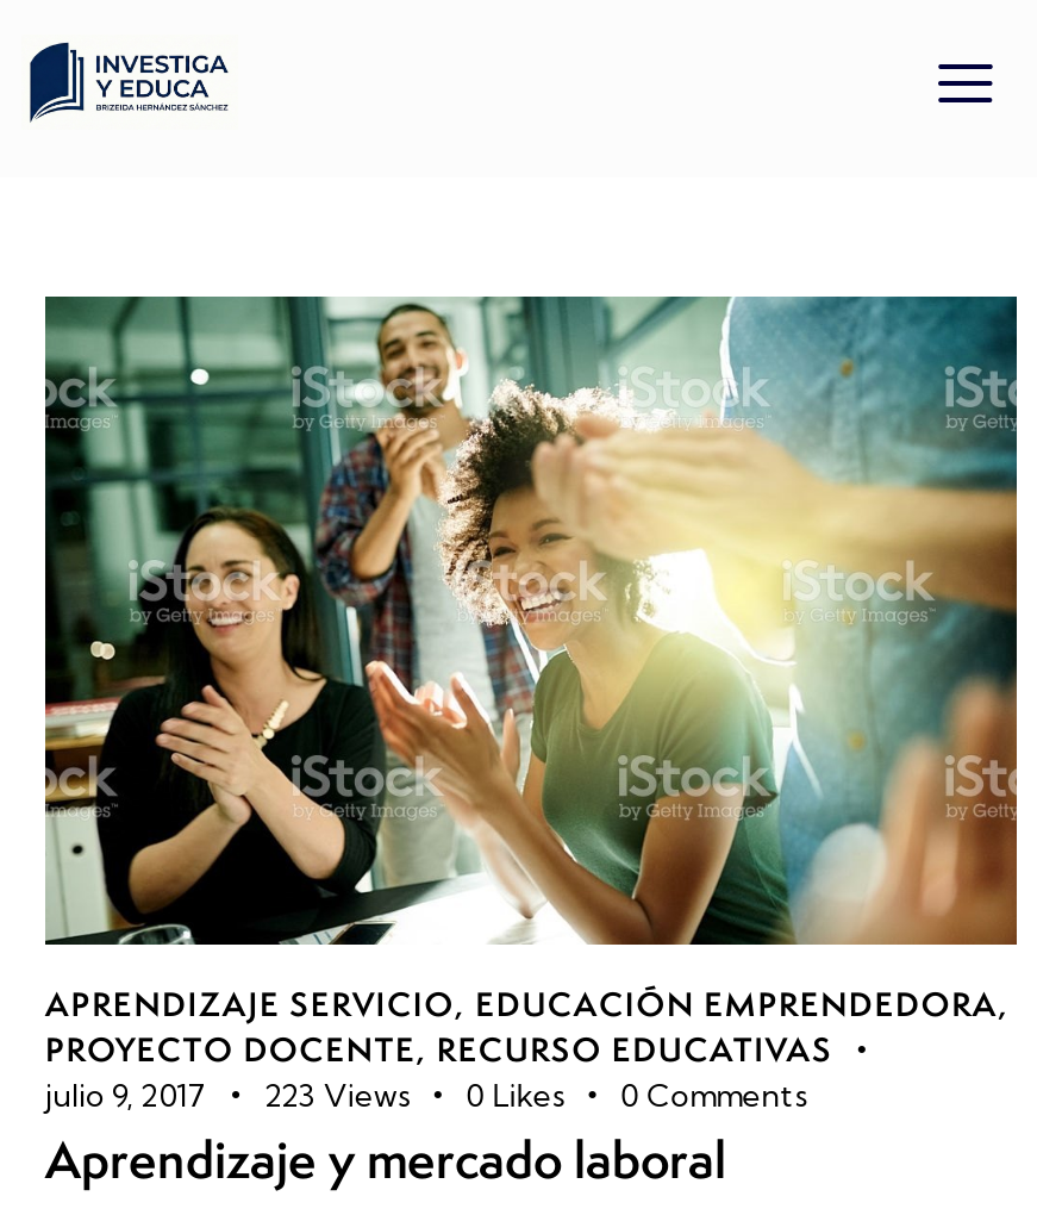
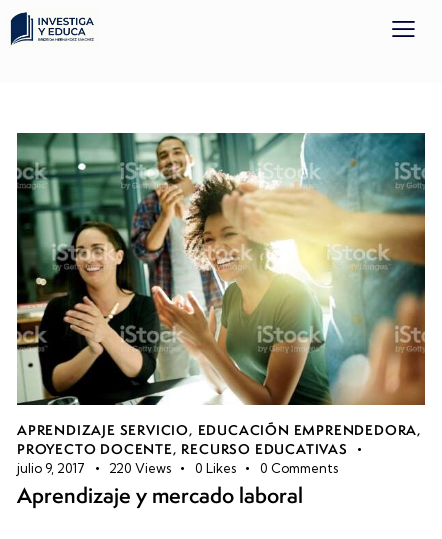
- julio 9, 2017 223 Views 0 Likes 0 Comments
+ julio 9, 2017 220 Views 0 Likes 0 Comments
